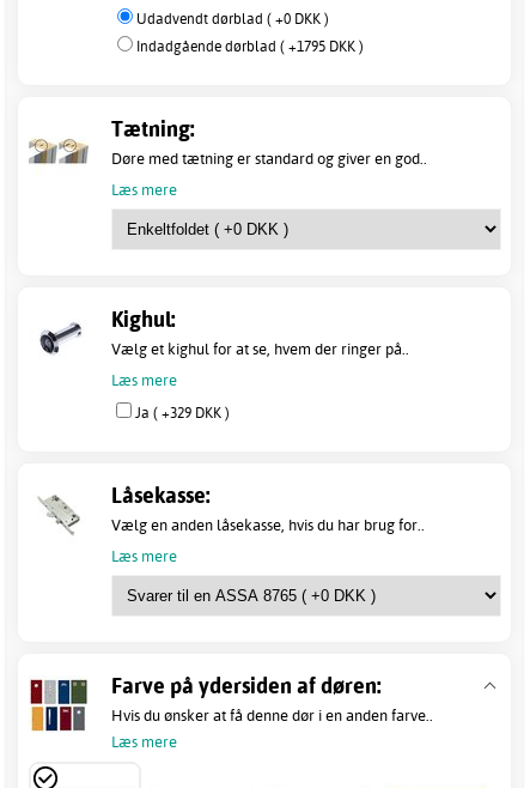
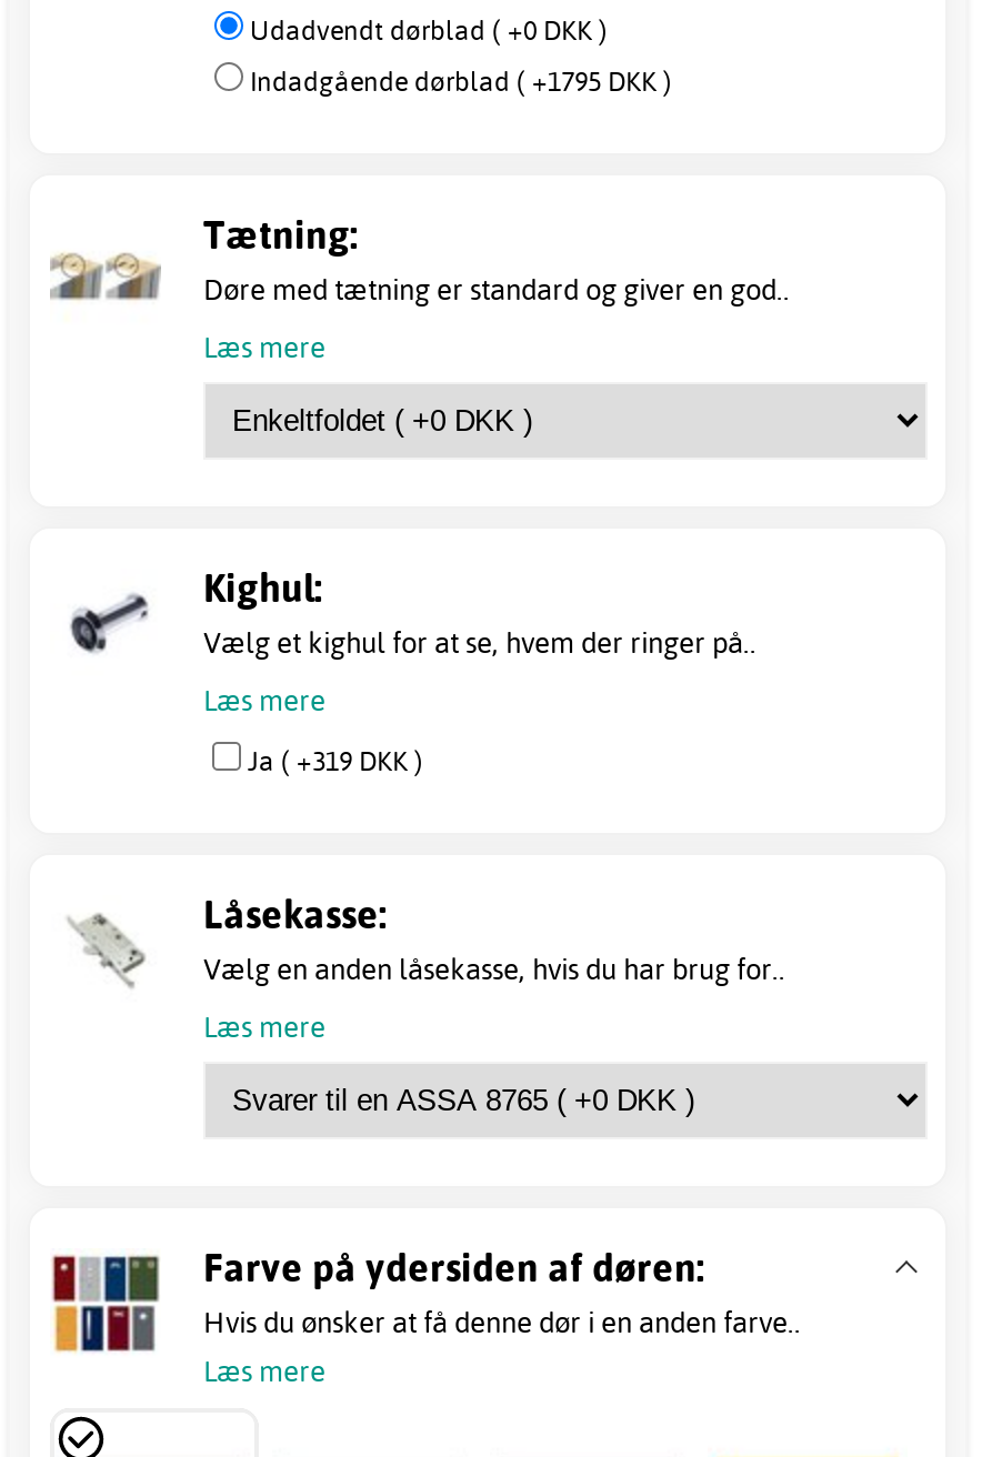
- Ja ( +329 DKK )
+ Ja ( +319 DKK )
